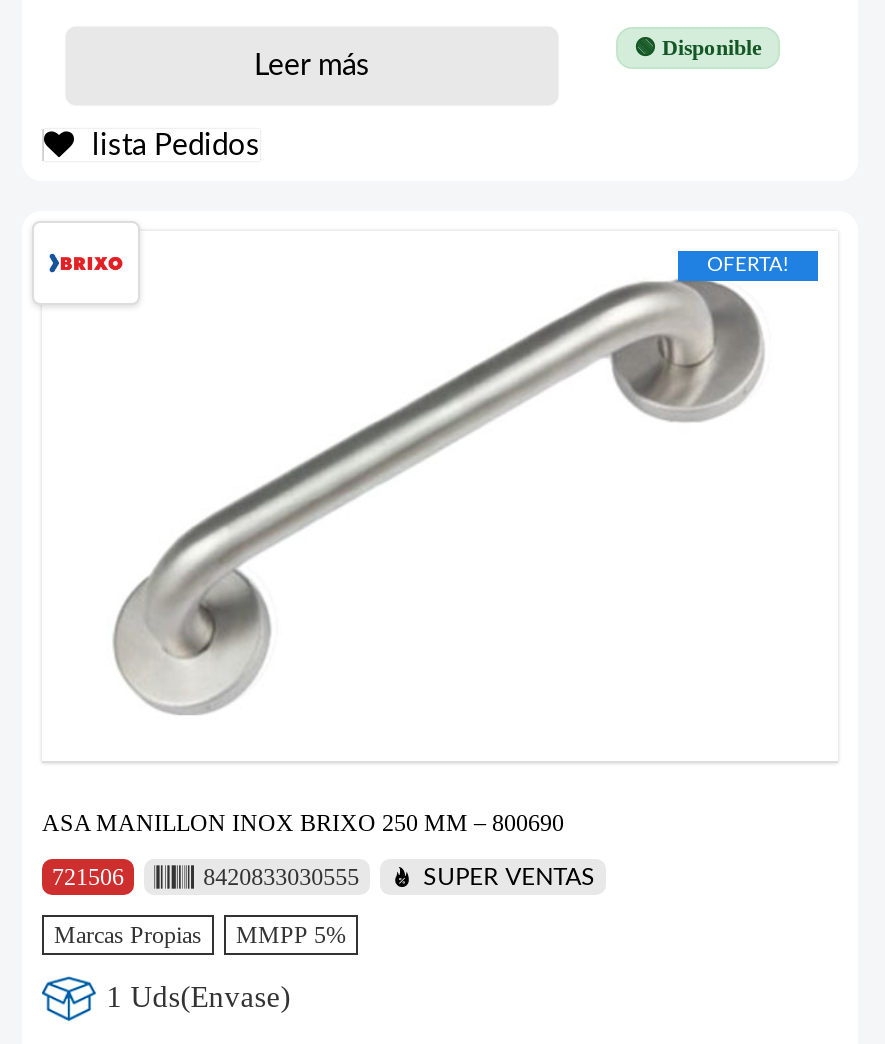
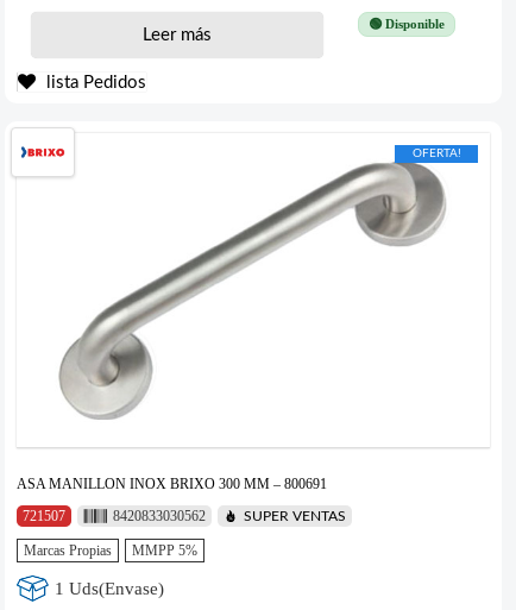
- ASA MANILLON INOX BRIXO 250 MM – 800690
+ ASA MANILLON INOX BRIXO 300 MM – 800691

- 721506
+ 721507

- 8420833030555
+ 8420833030562
